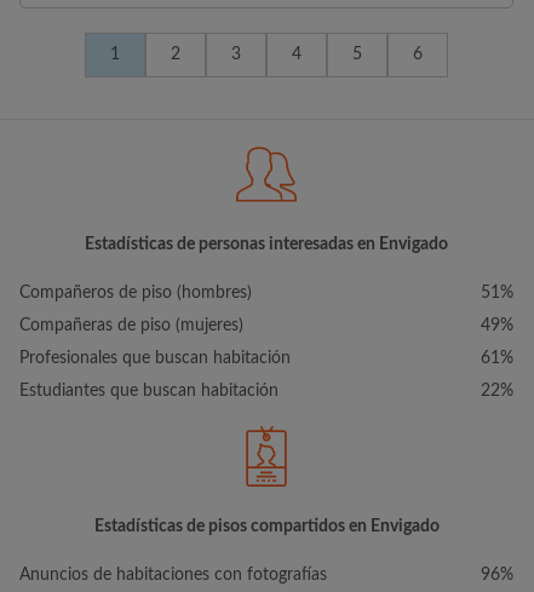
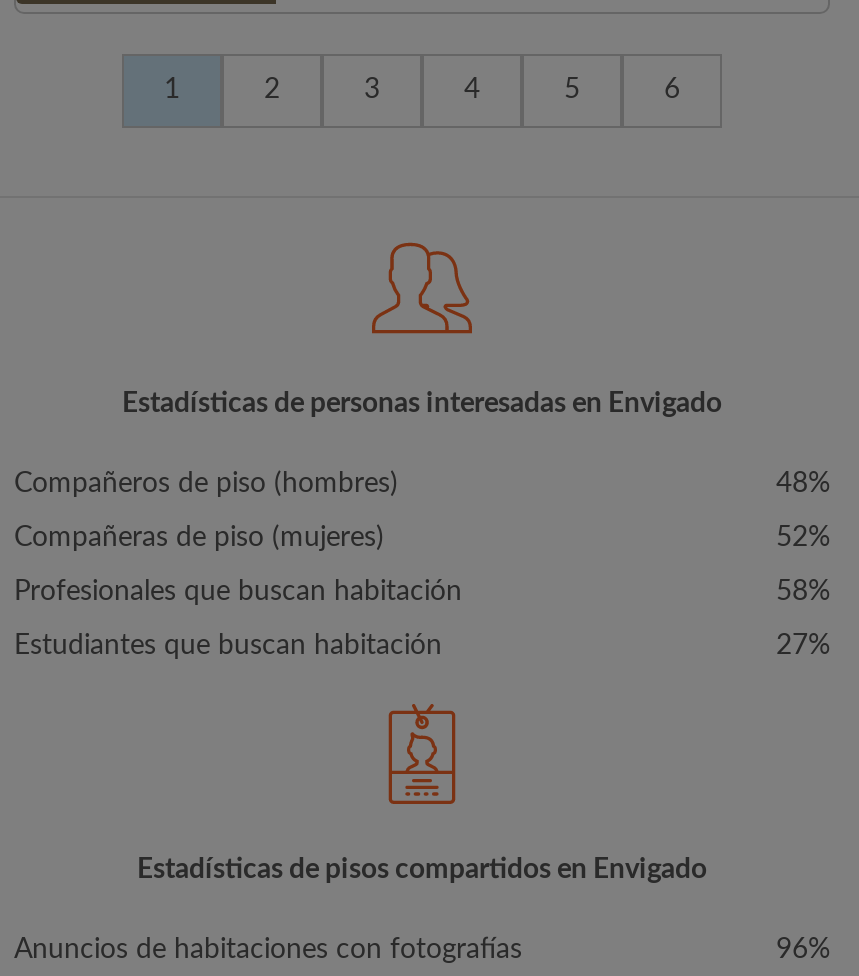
- 51%
+ 48%

- 49%
+ 52%

- 61%
+ 58%

- 22%
+ 27%
